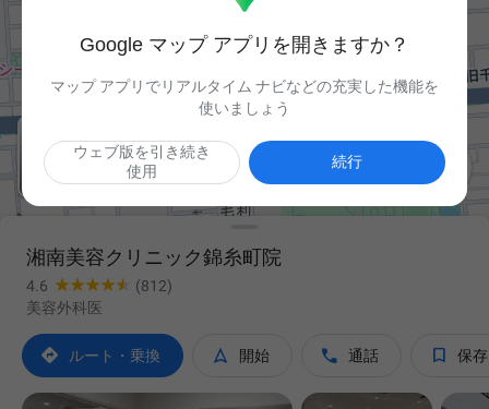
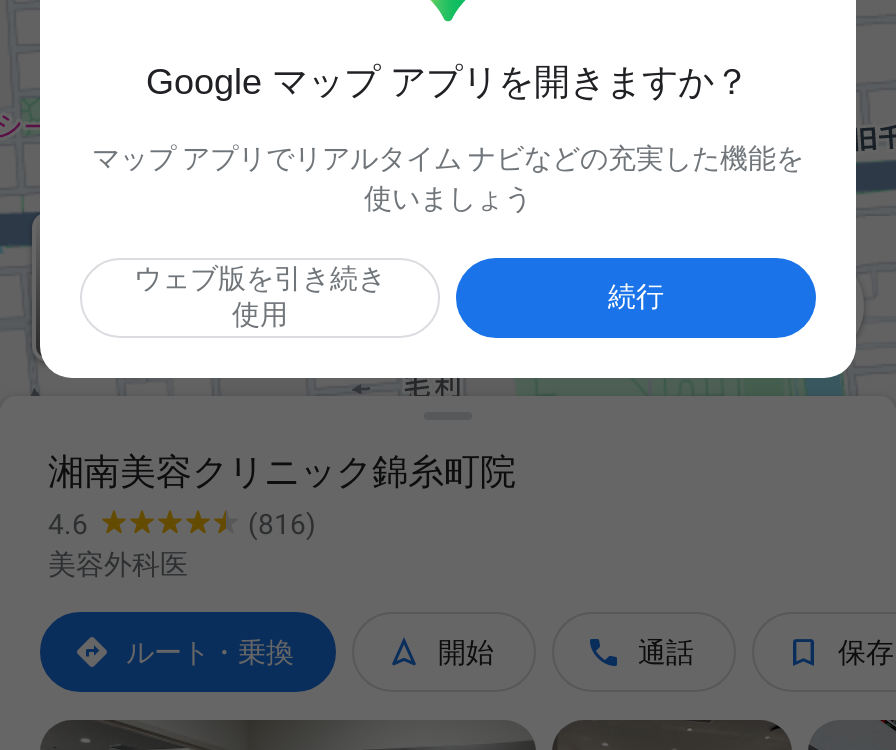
- (812)
+ (816)
